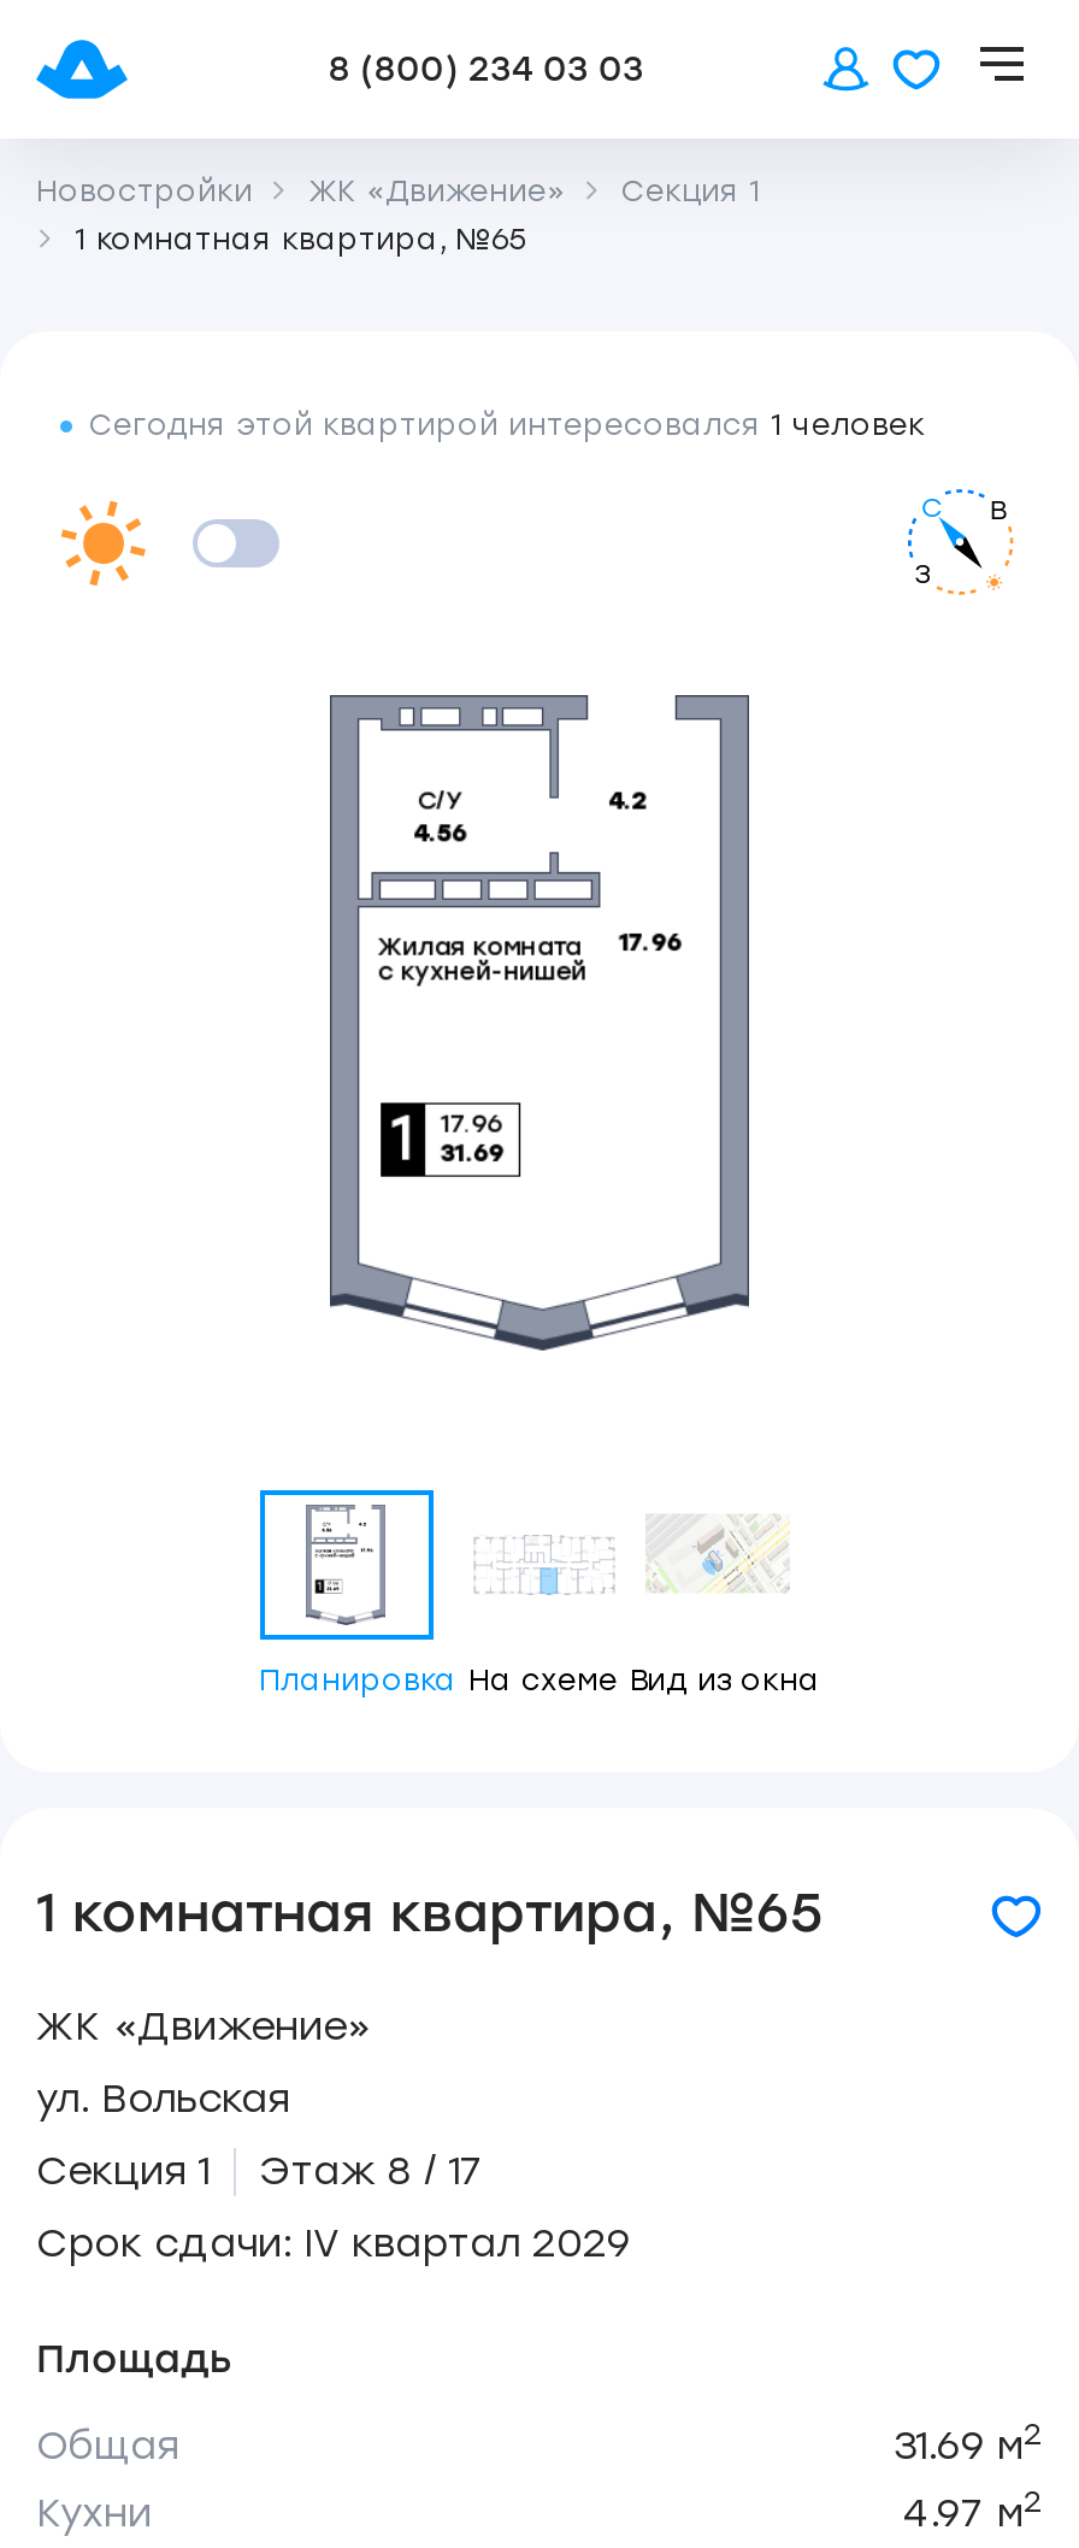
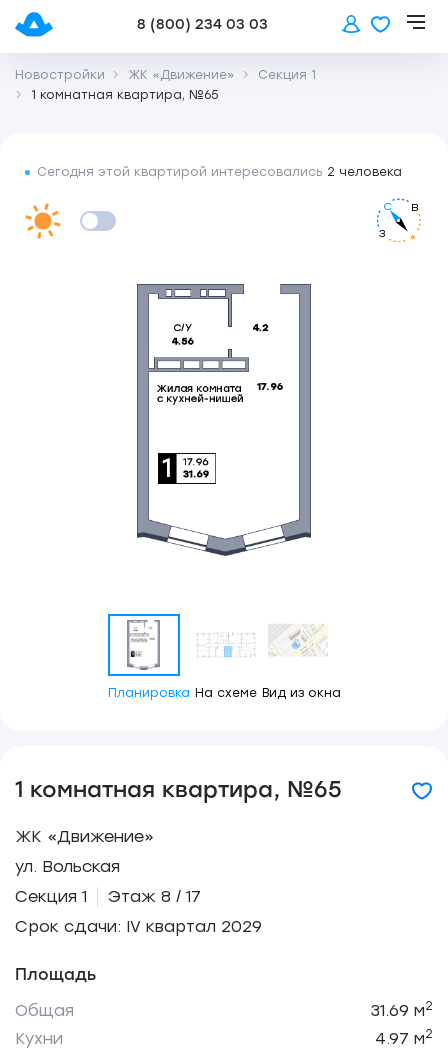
- Сегодня этой квартирой интересовался 1 человек
+ Сегодня этой квартирой интересовались 2 человека
